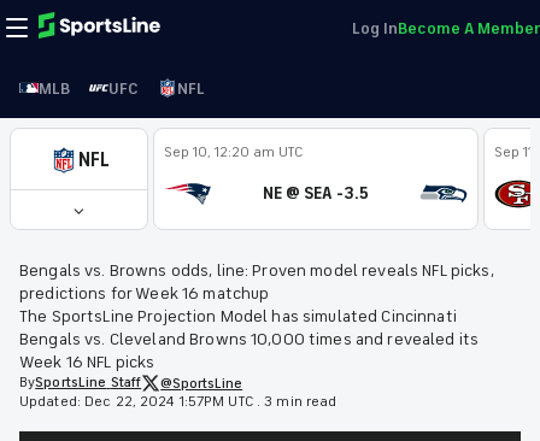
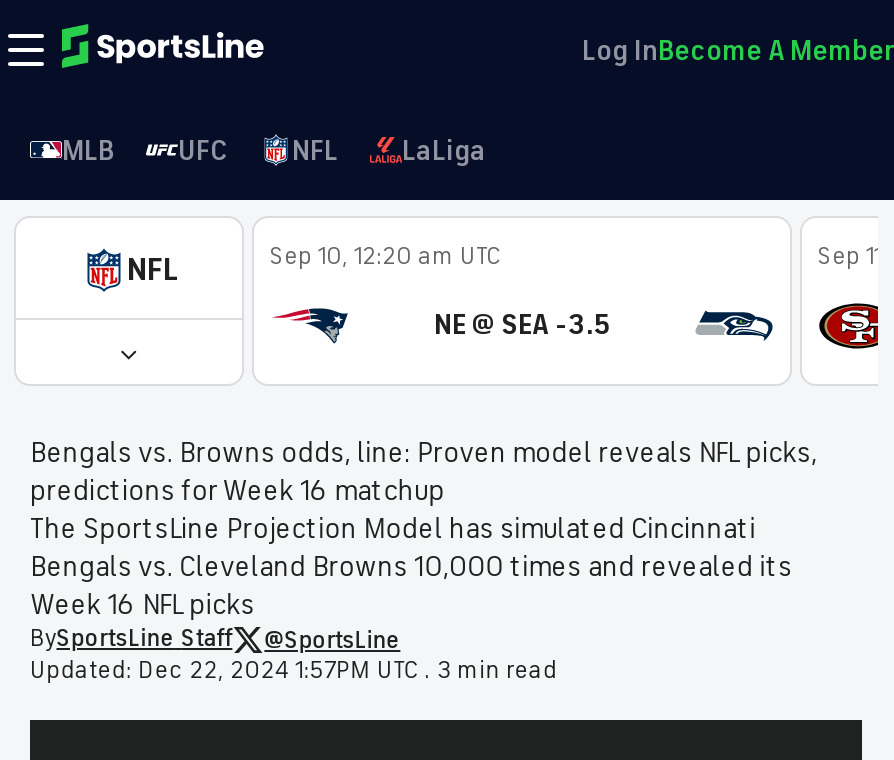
+ LaLiga
